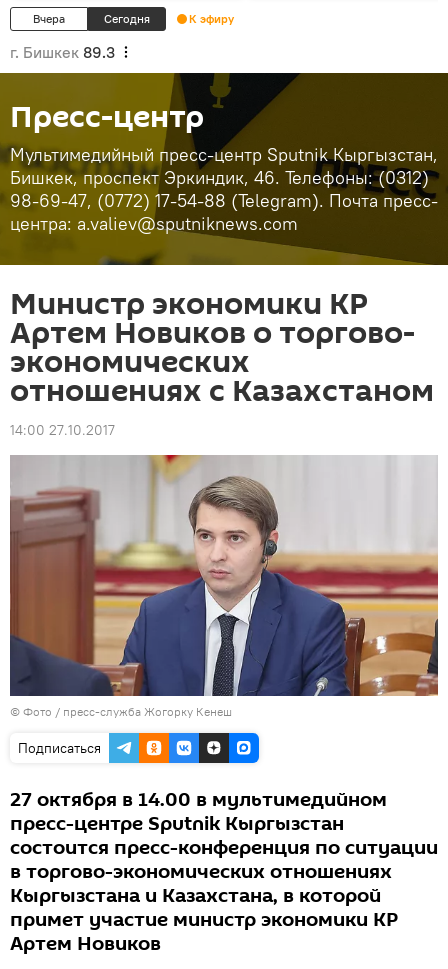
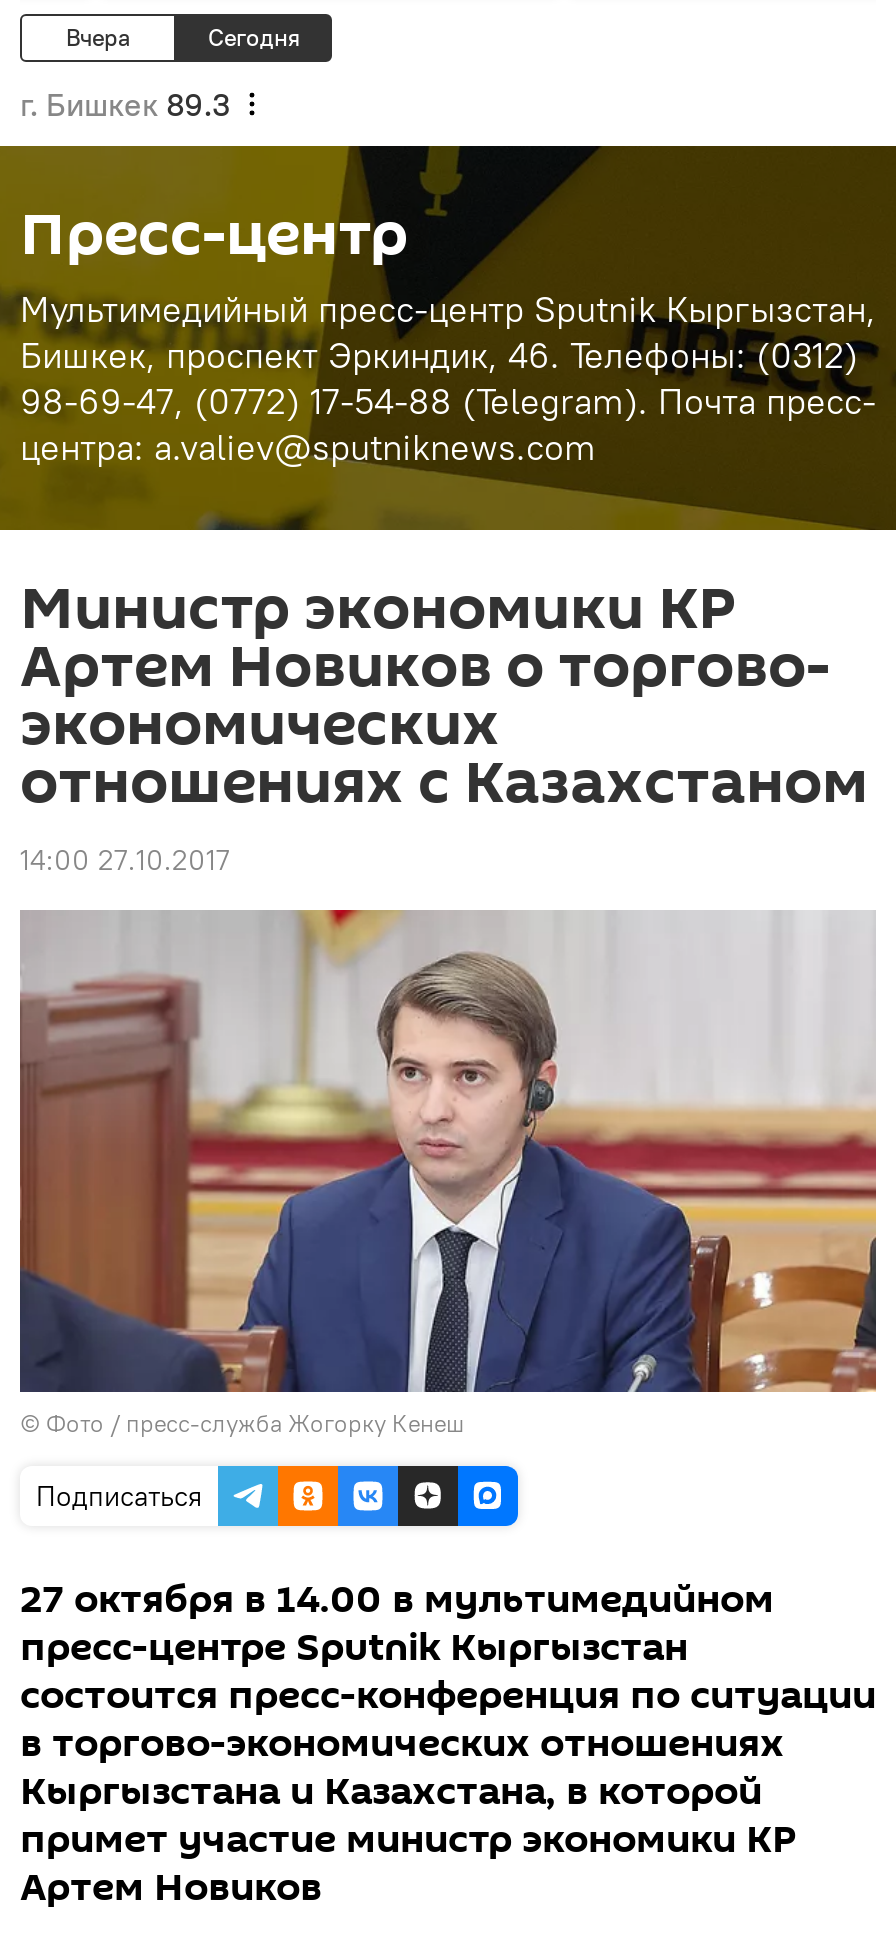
- К эфиру
